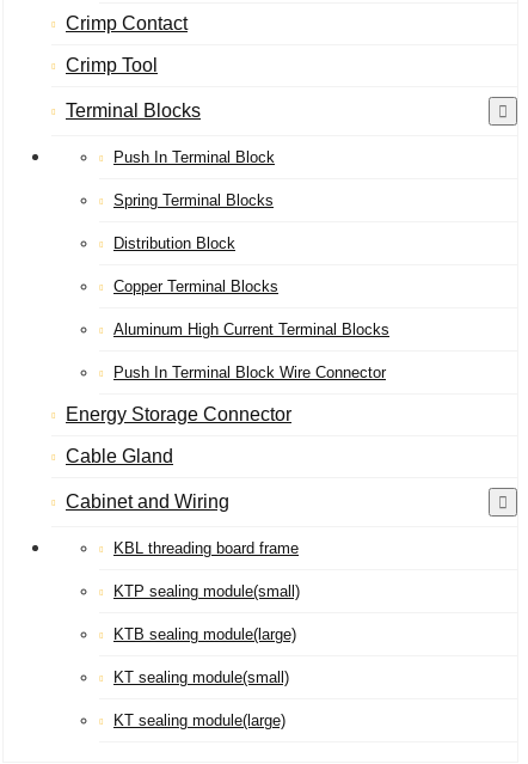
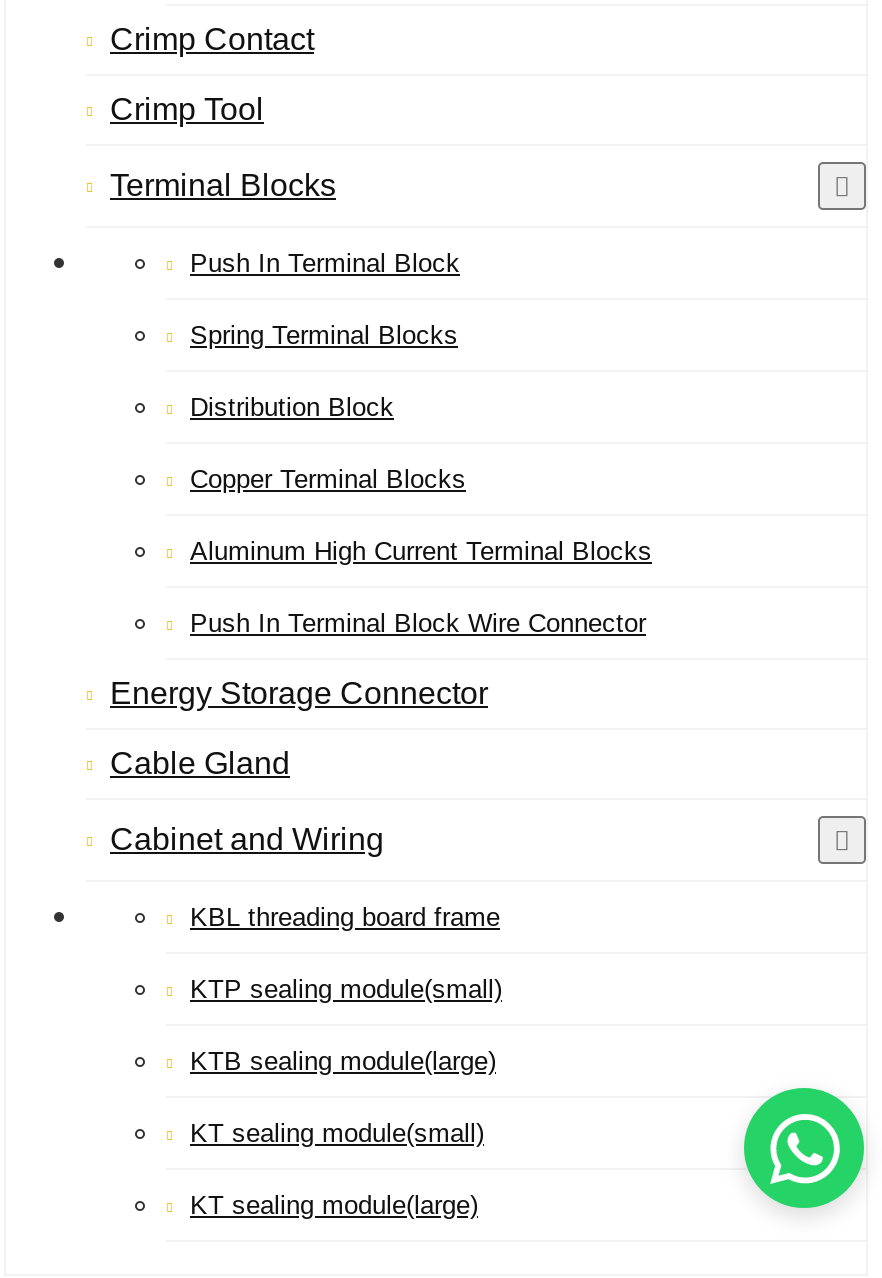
+ [image]
